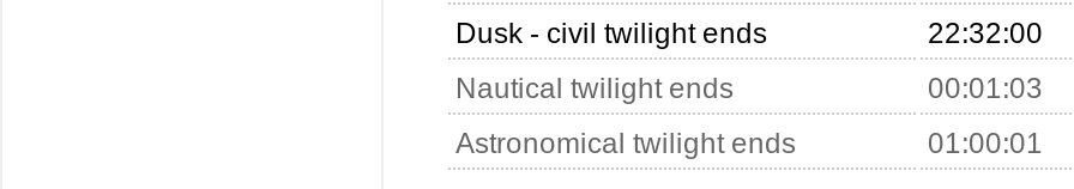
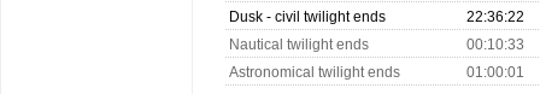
- 22:32:00
+ 22:36:22

- 00:01:03
+ 00:10:33
